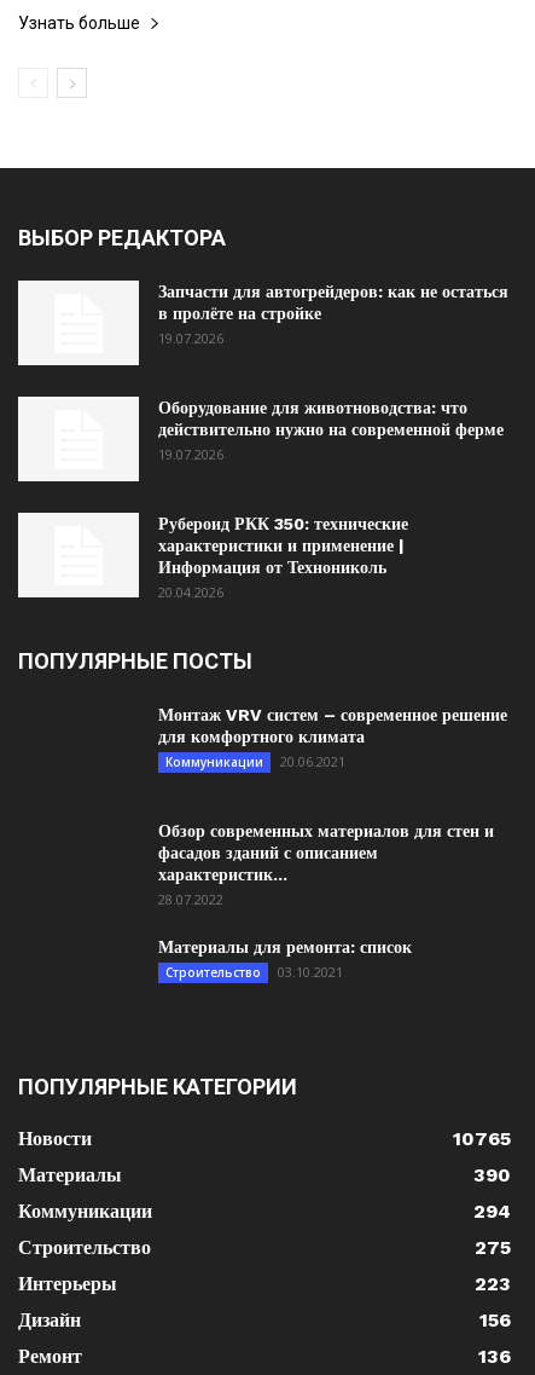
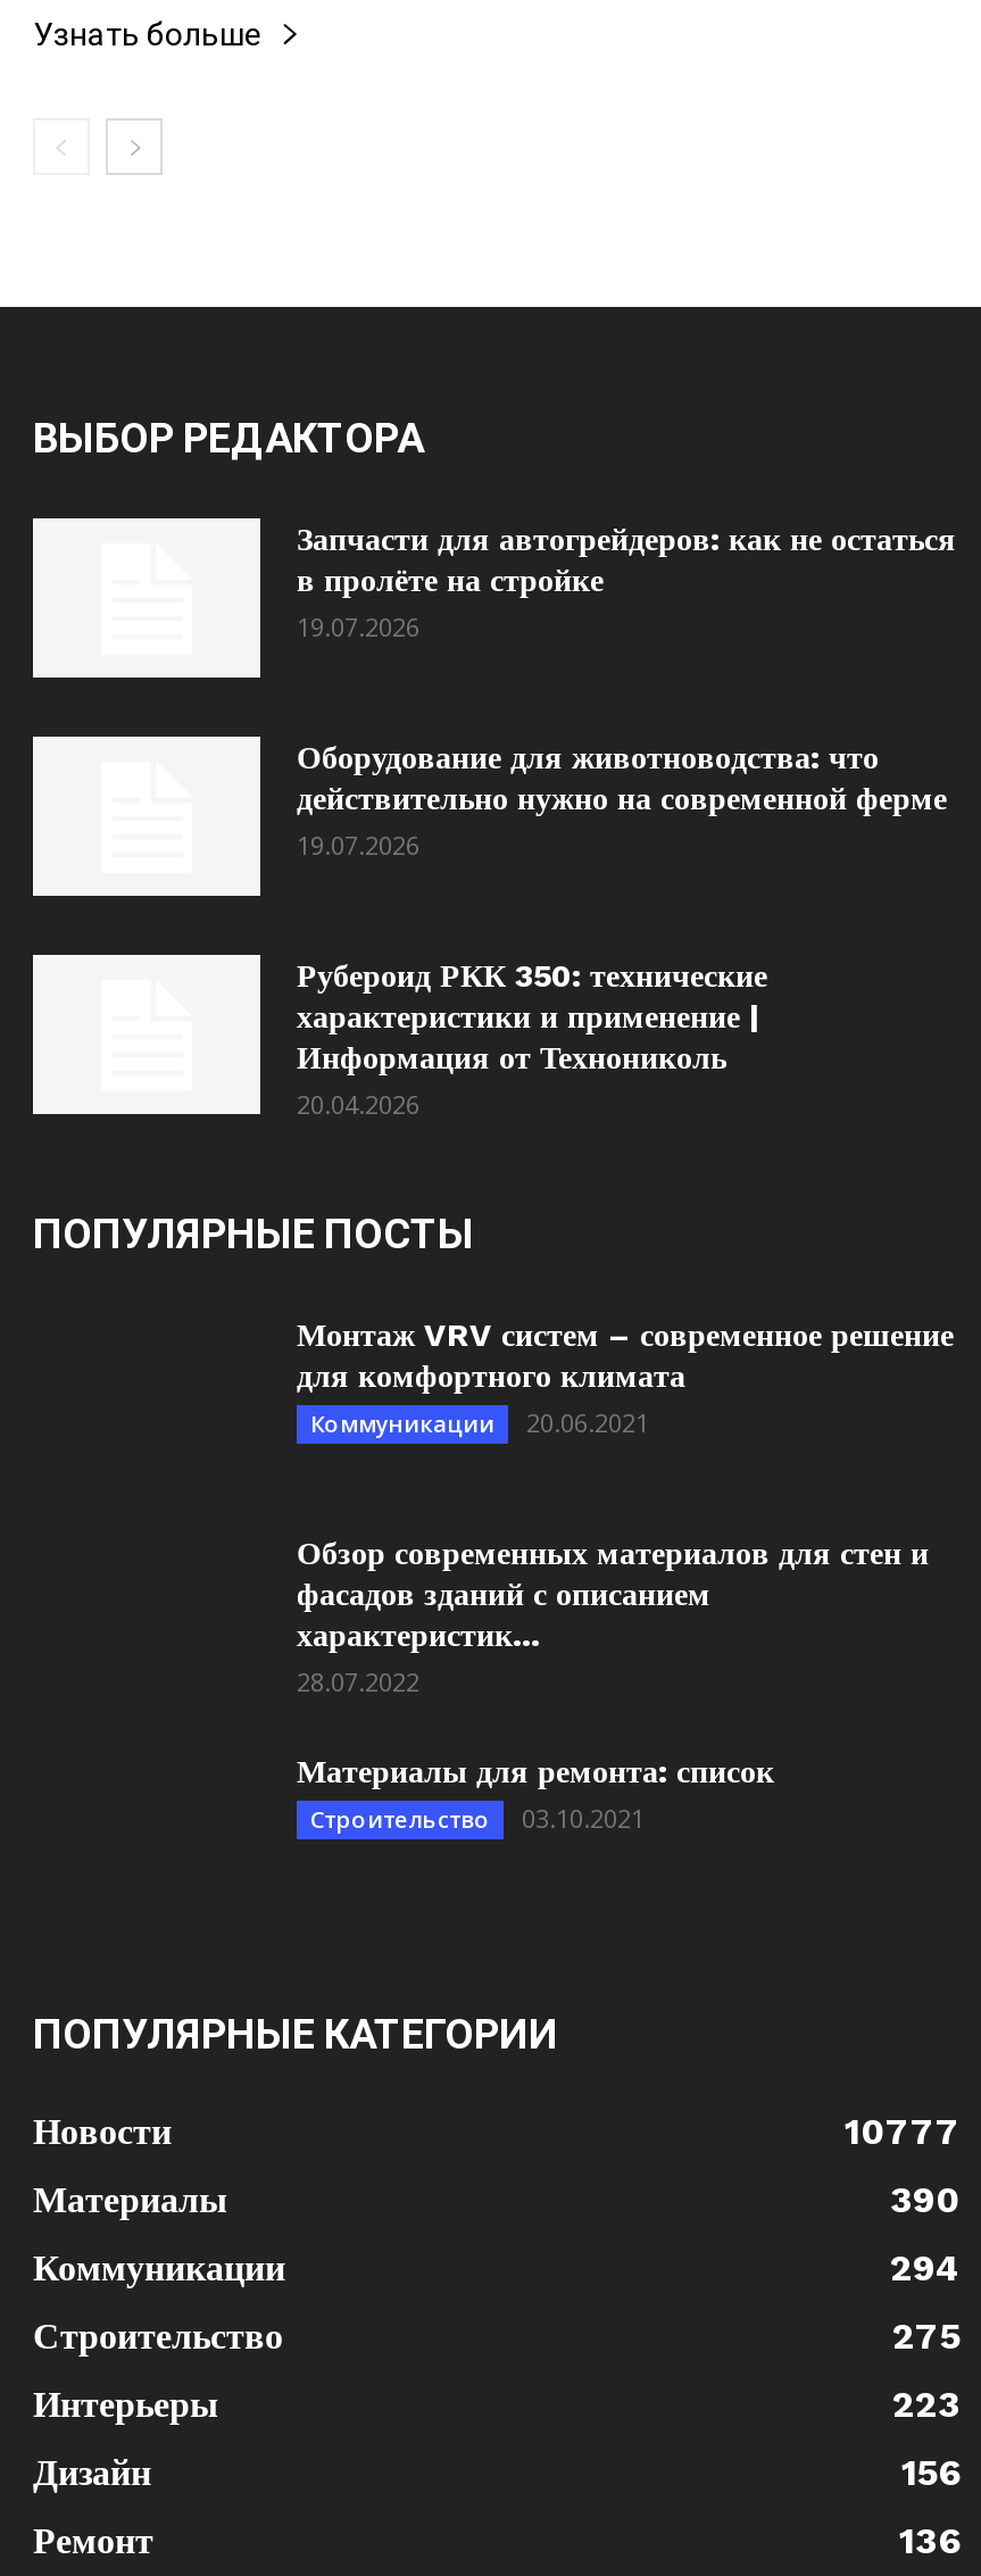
- 10765
+ 10777
